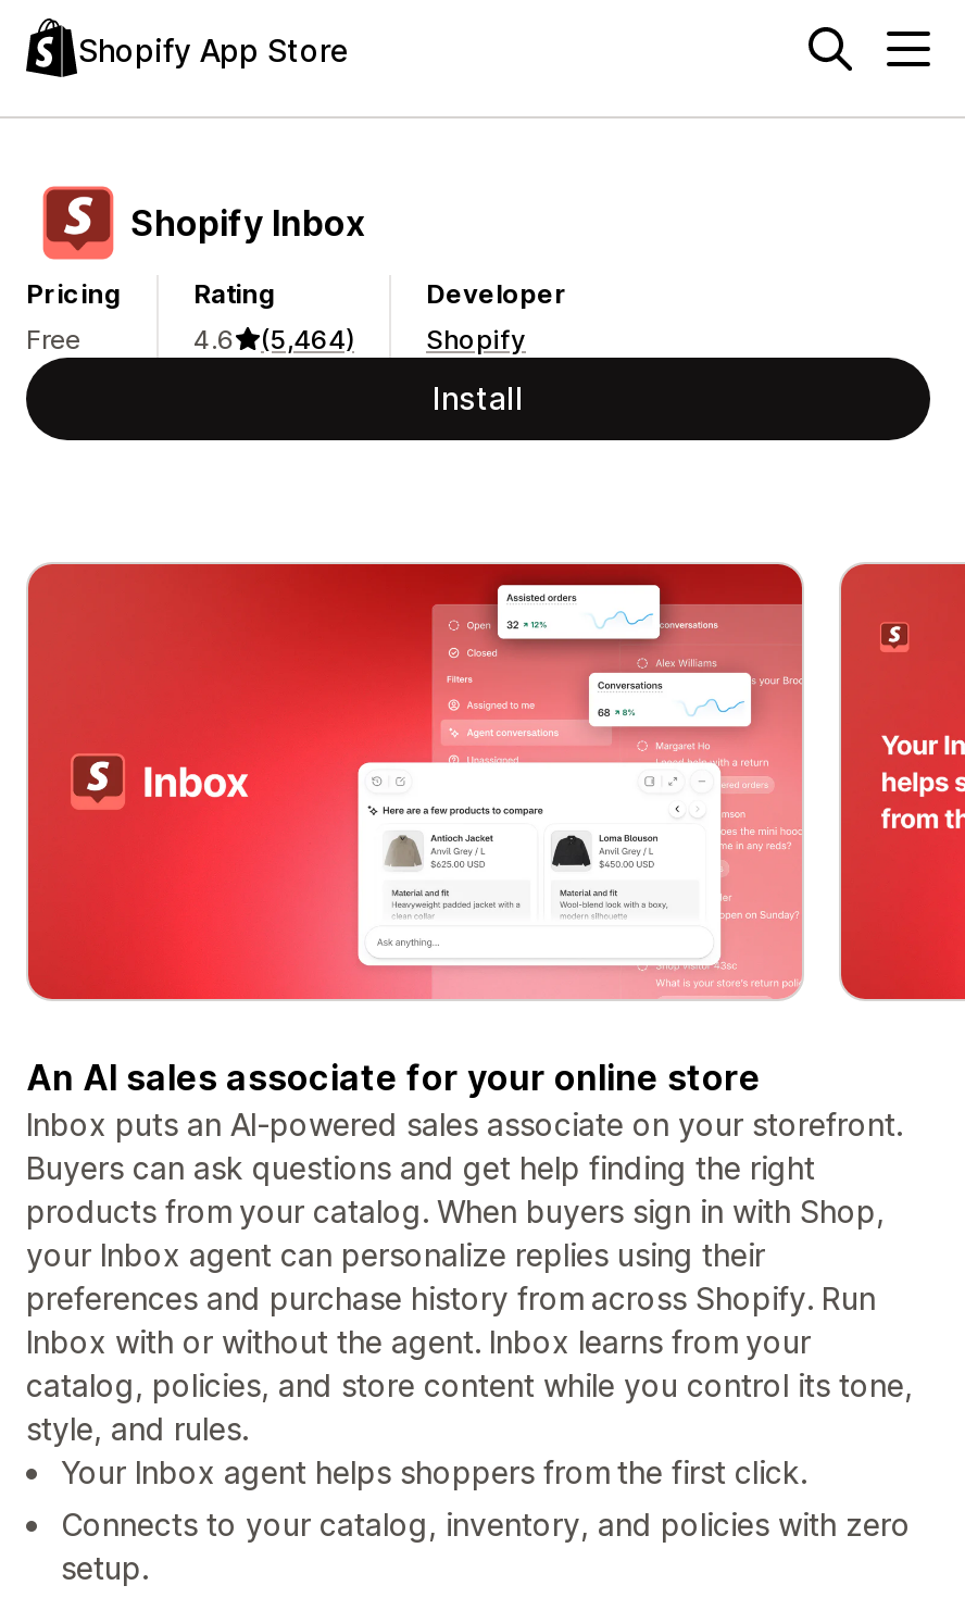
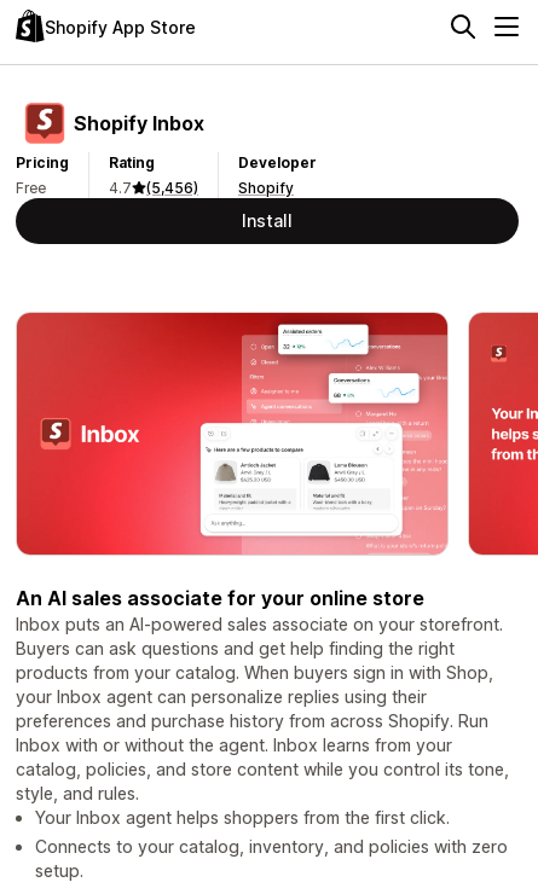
- 4.6
+ 4.7

- (5,464)
+ (5,456)
